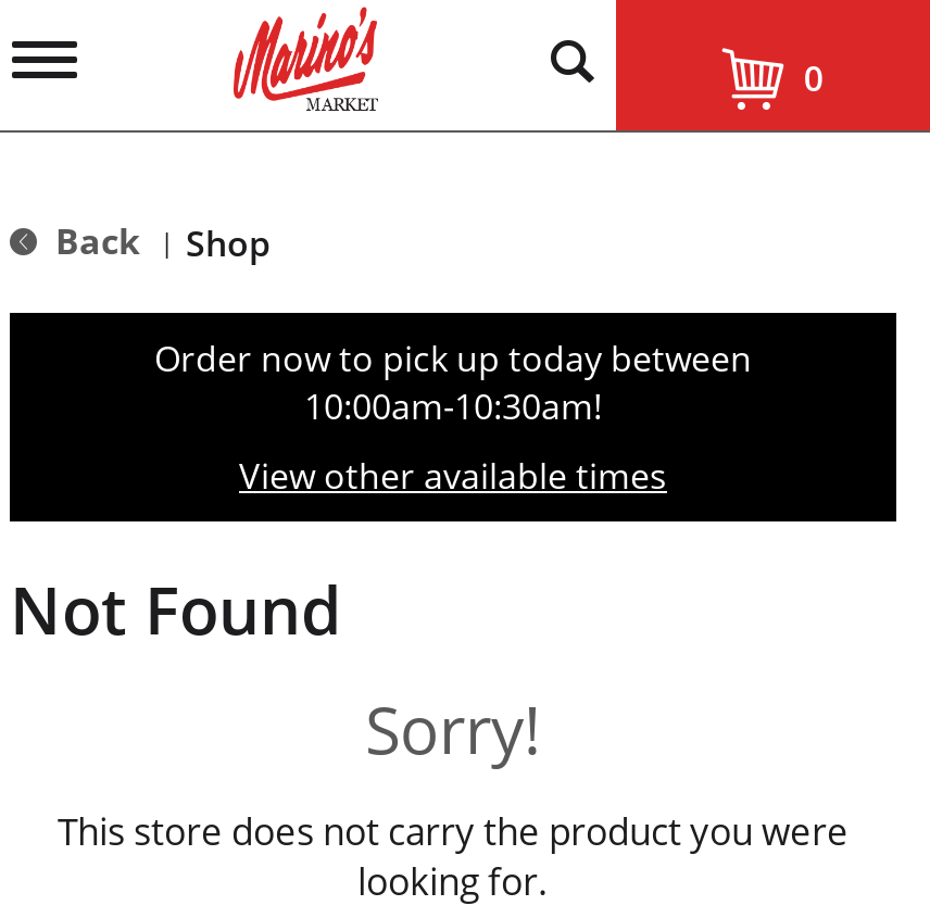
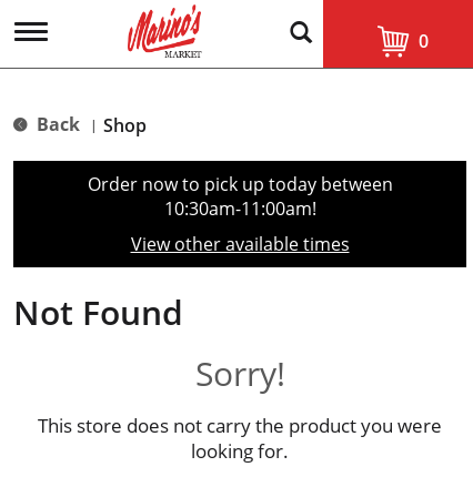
- 10:00am-10:30am!
+ 10:30am-11:00am!
